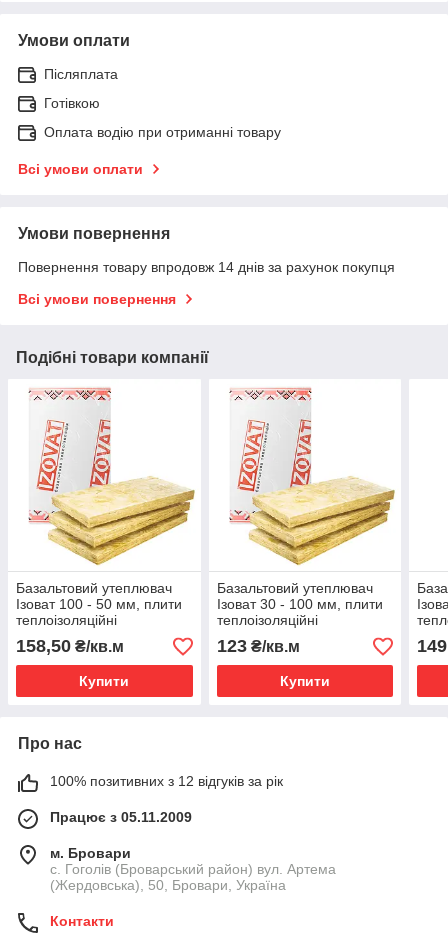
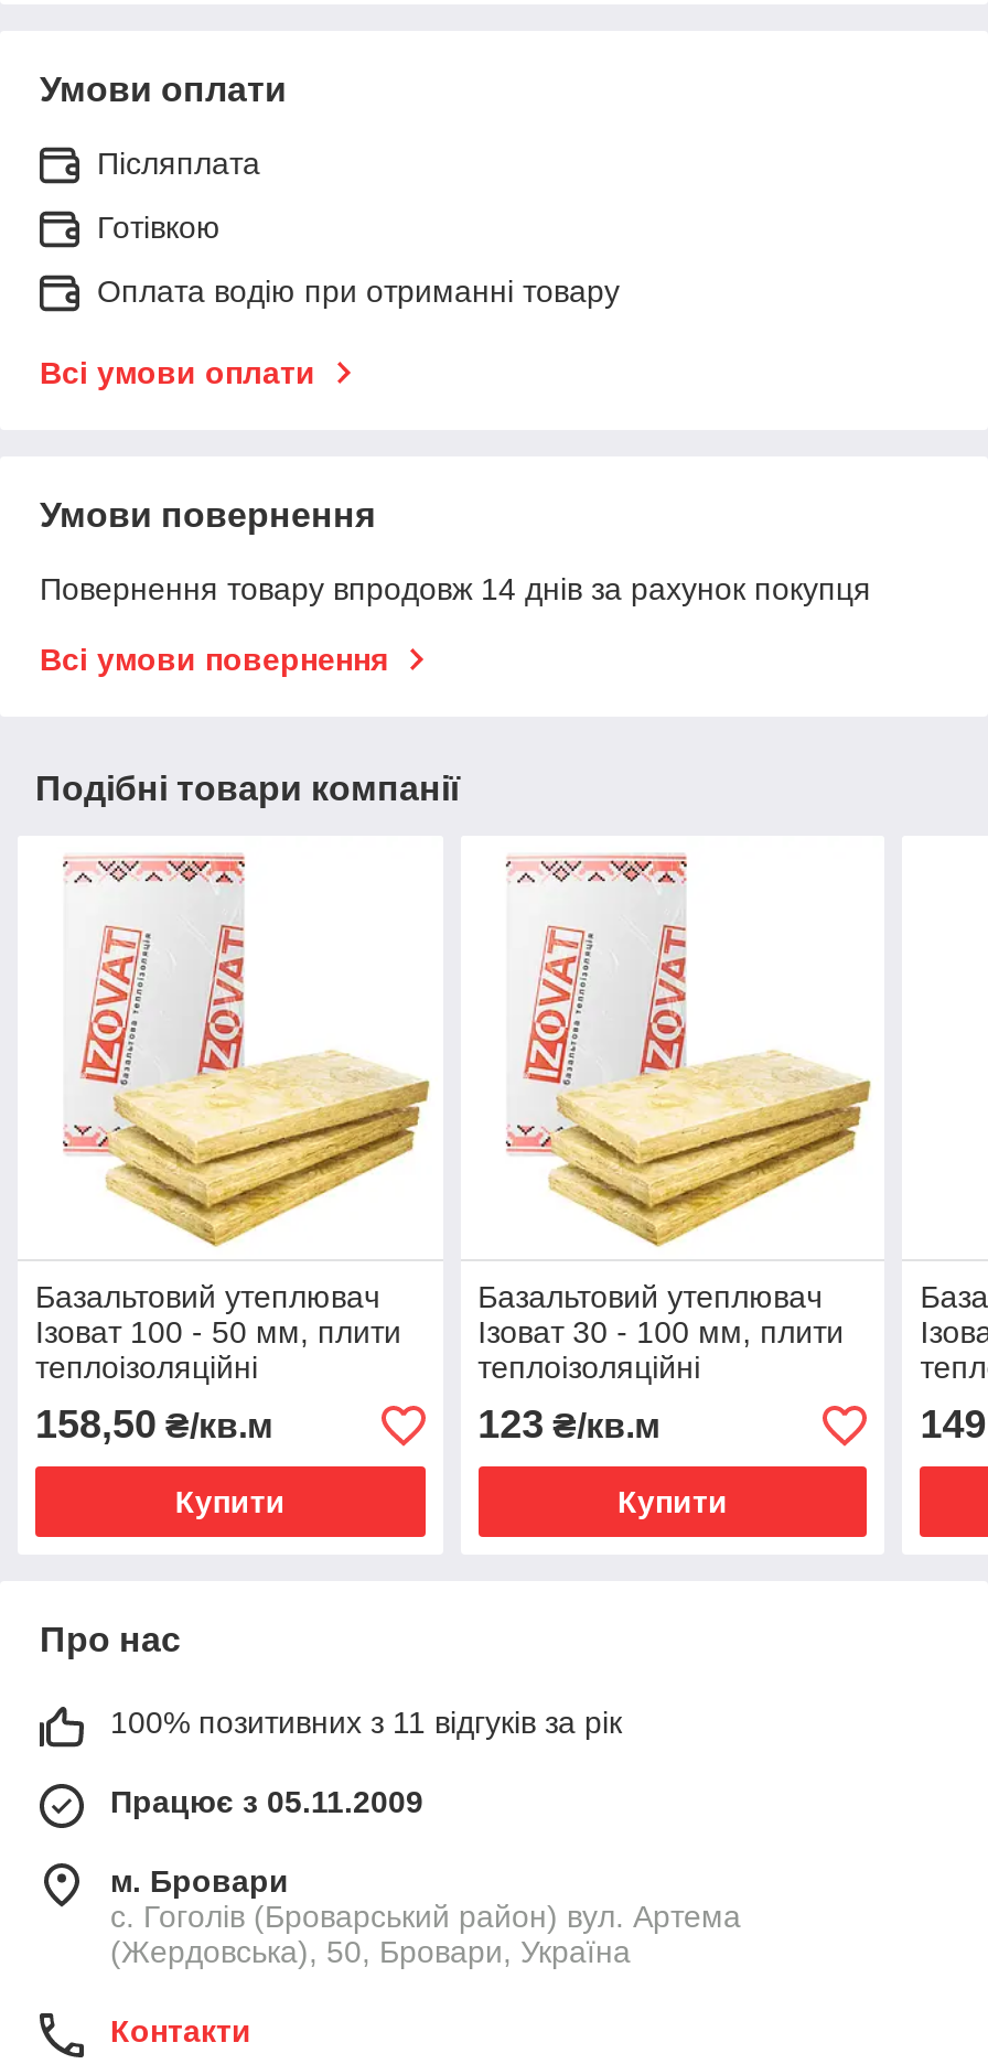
- 100% позитивних з 12 відгуків за рік
+ 100% позитивних з 11 відгуків за рік
